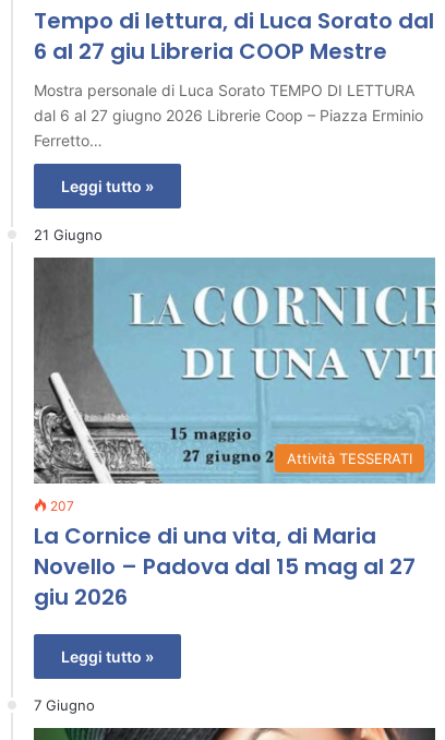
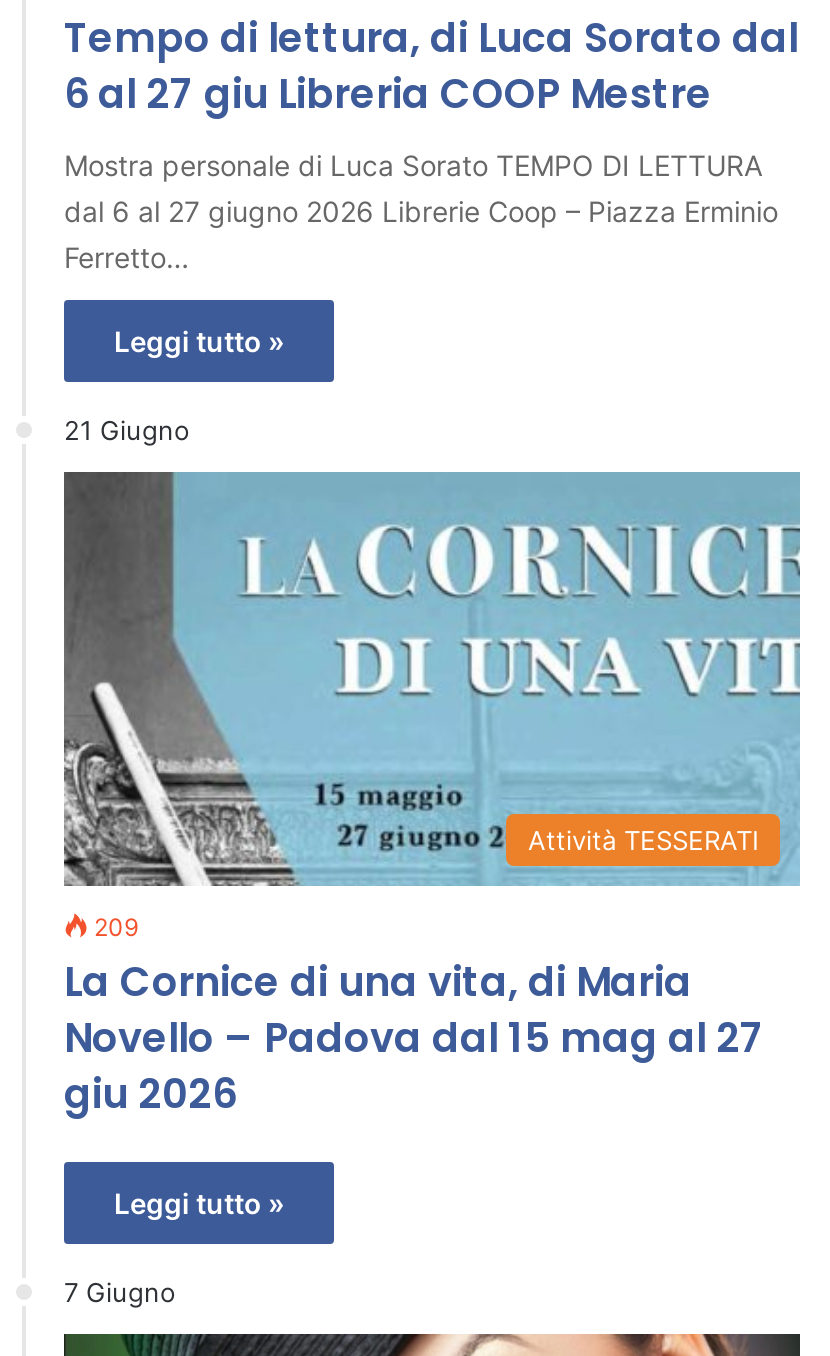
- 207
+ 209
